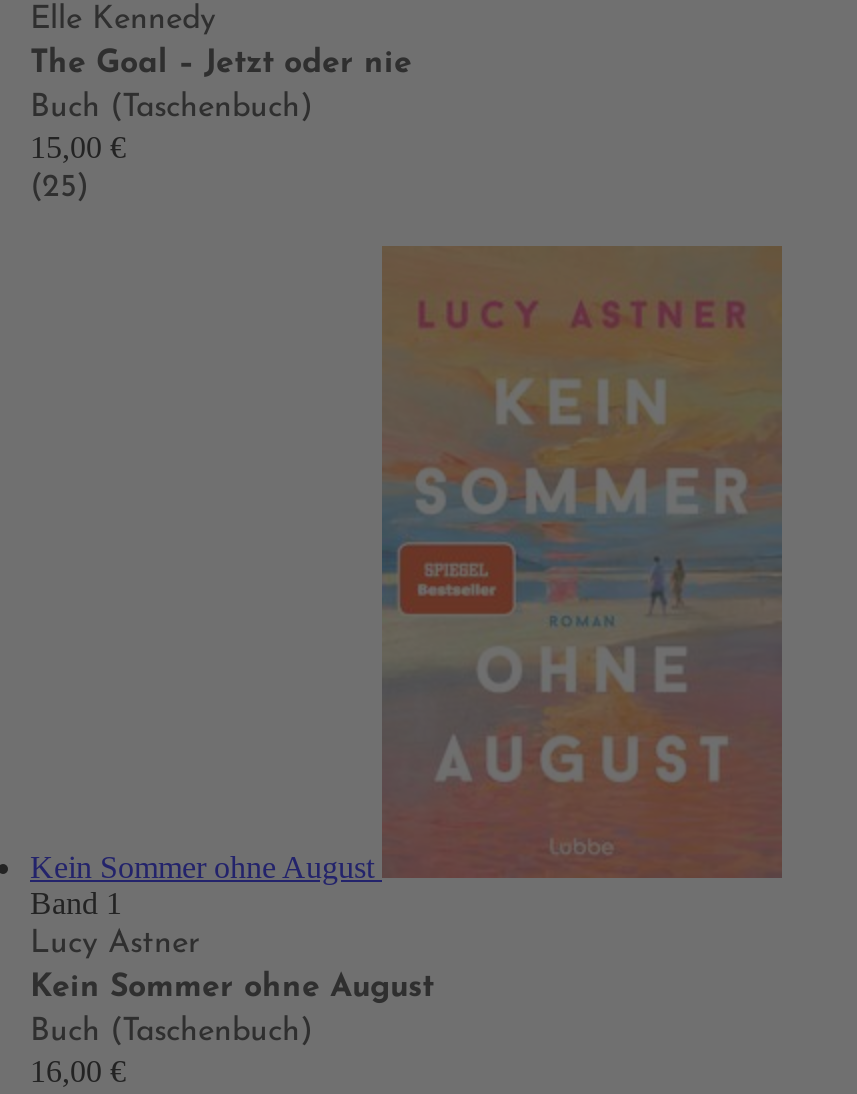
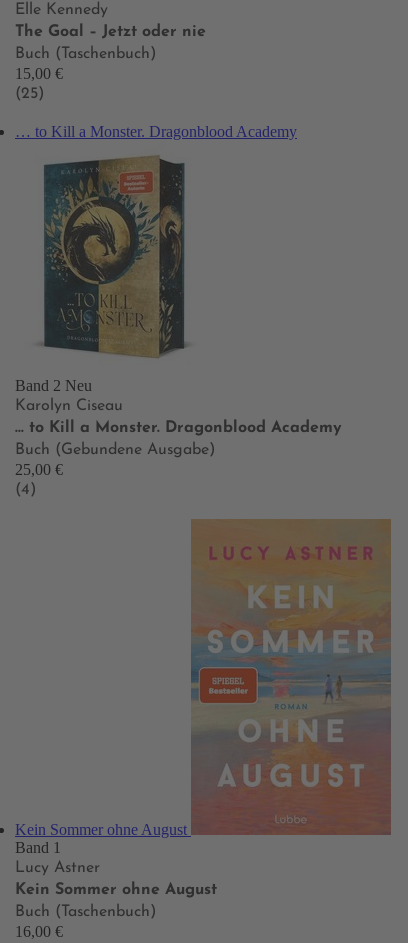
+ … to Kill a Monster. Dragonblood Academy

+ [image]
+ Band 2 Neu
+ Karolyn Ciseau
+ … to Kill a Monster. Dragonblood Academy
+ Buch (Gebundene Ausgabe)
+ 25,00 €
+ (4)
